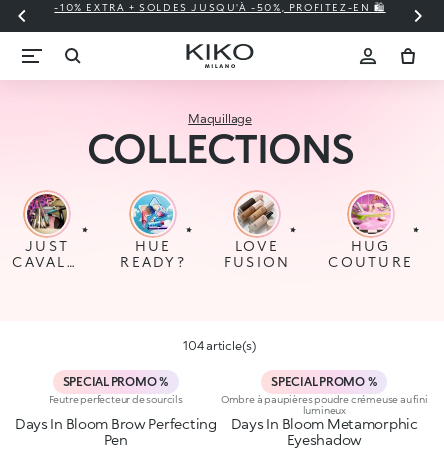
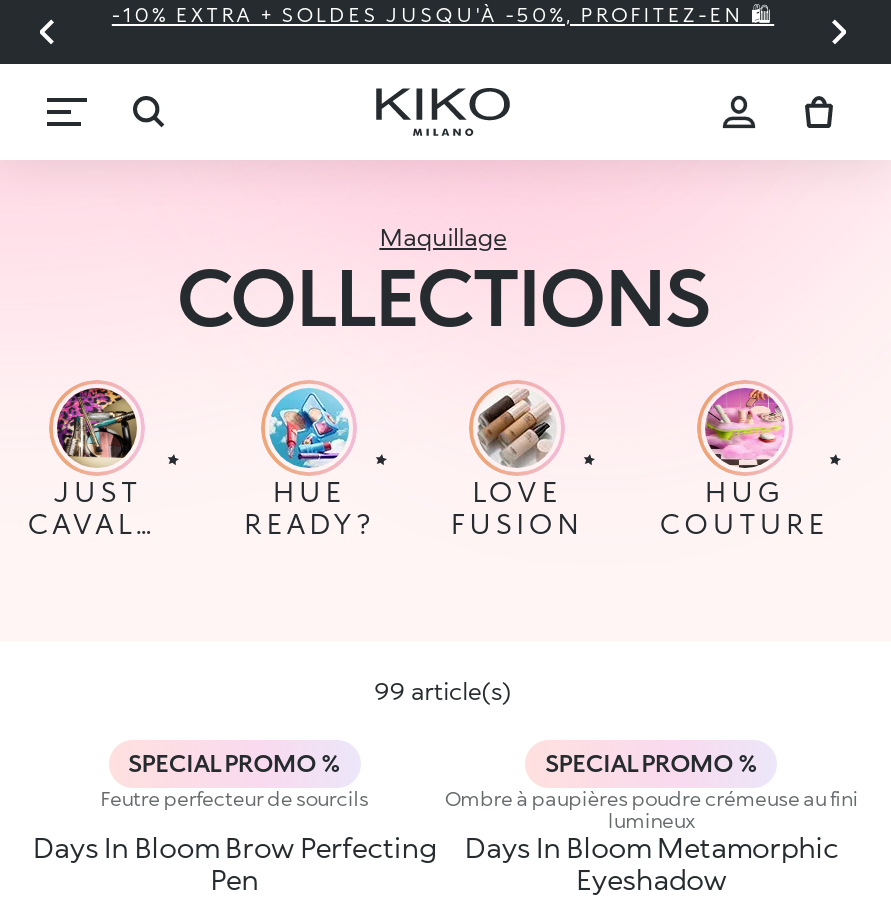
- 104 article(s)
+ 99 article(s)
